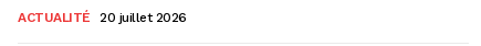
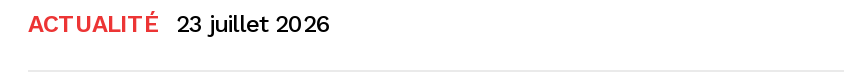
- ACTUALITÉ 20 juillet 2026
+ ACTUALITÉ 23 juillet 2026
